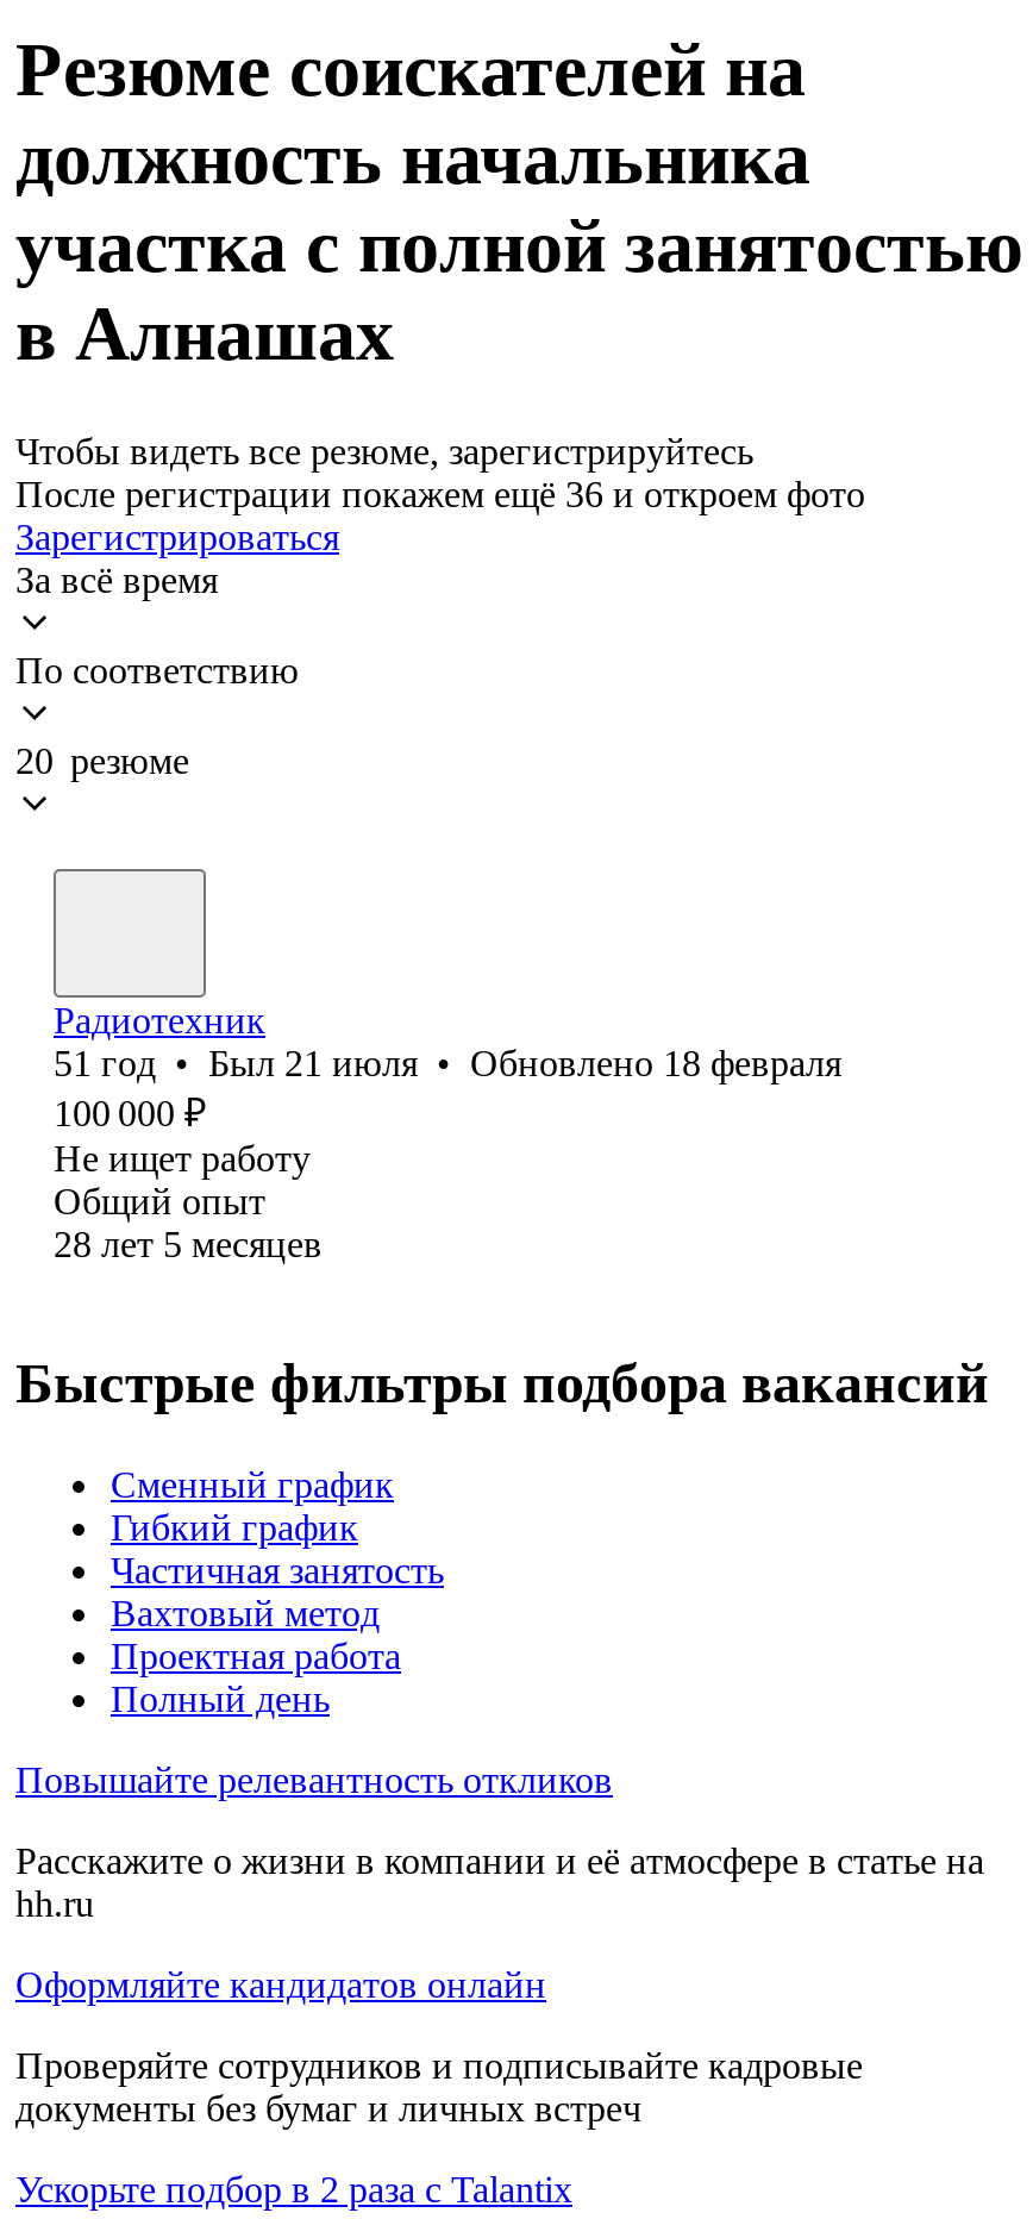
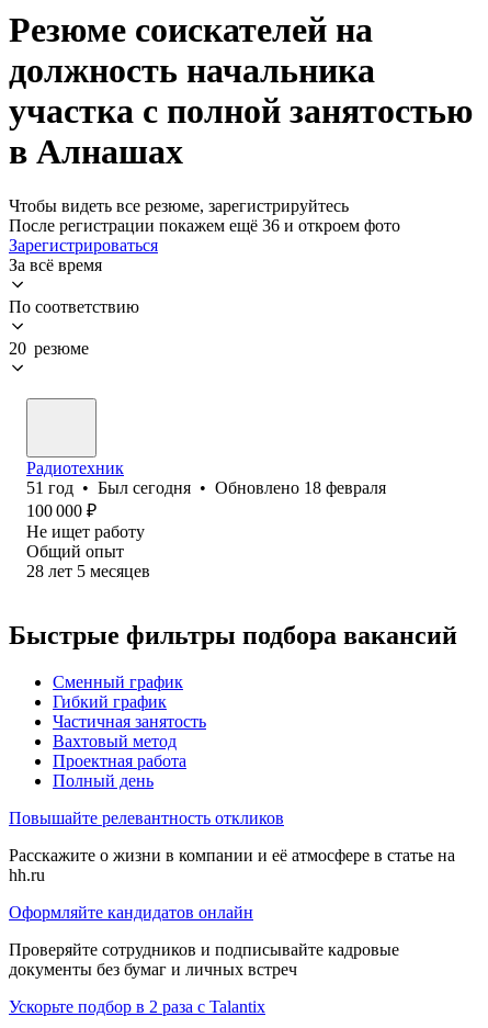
- 51 год • Был 21 июля • Обновлено 18 февраля
+ 51 год • Был сегодня • Обновлено 18 февраля
